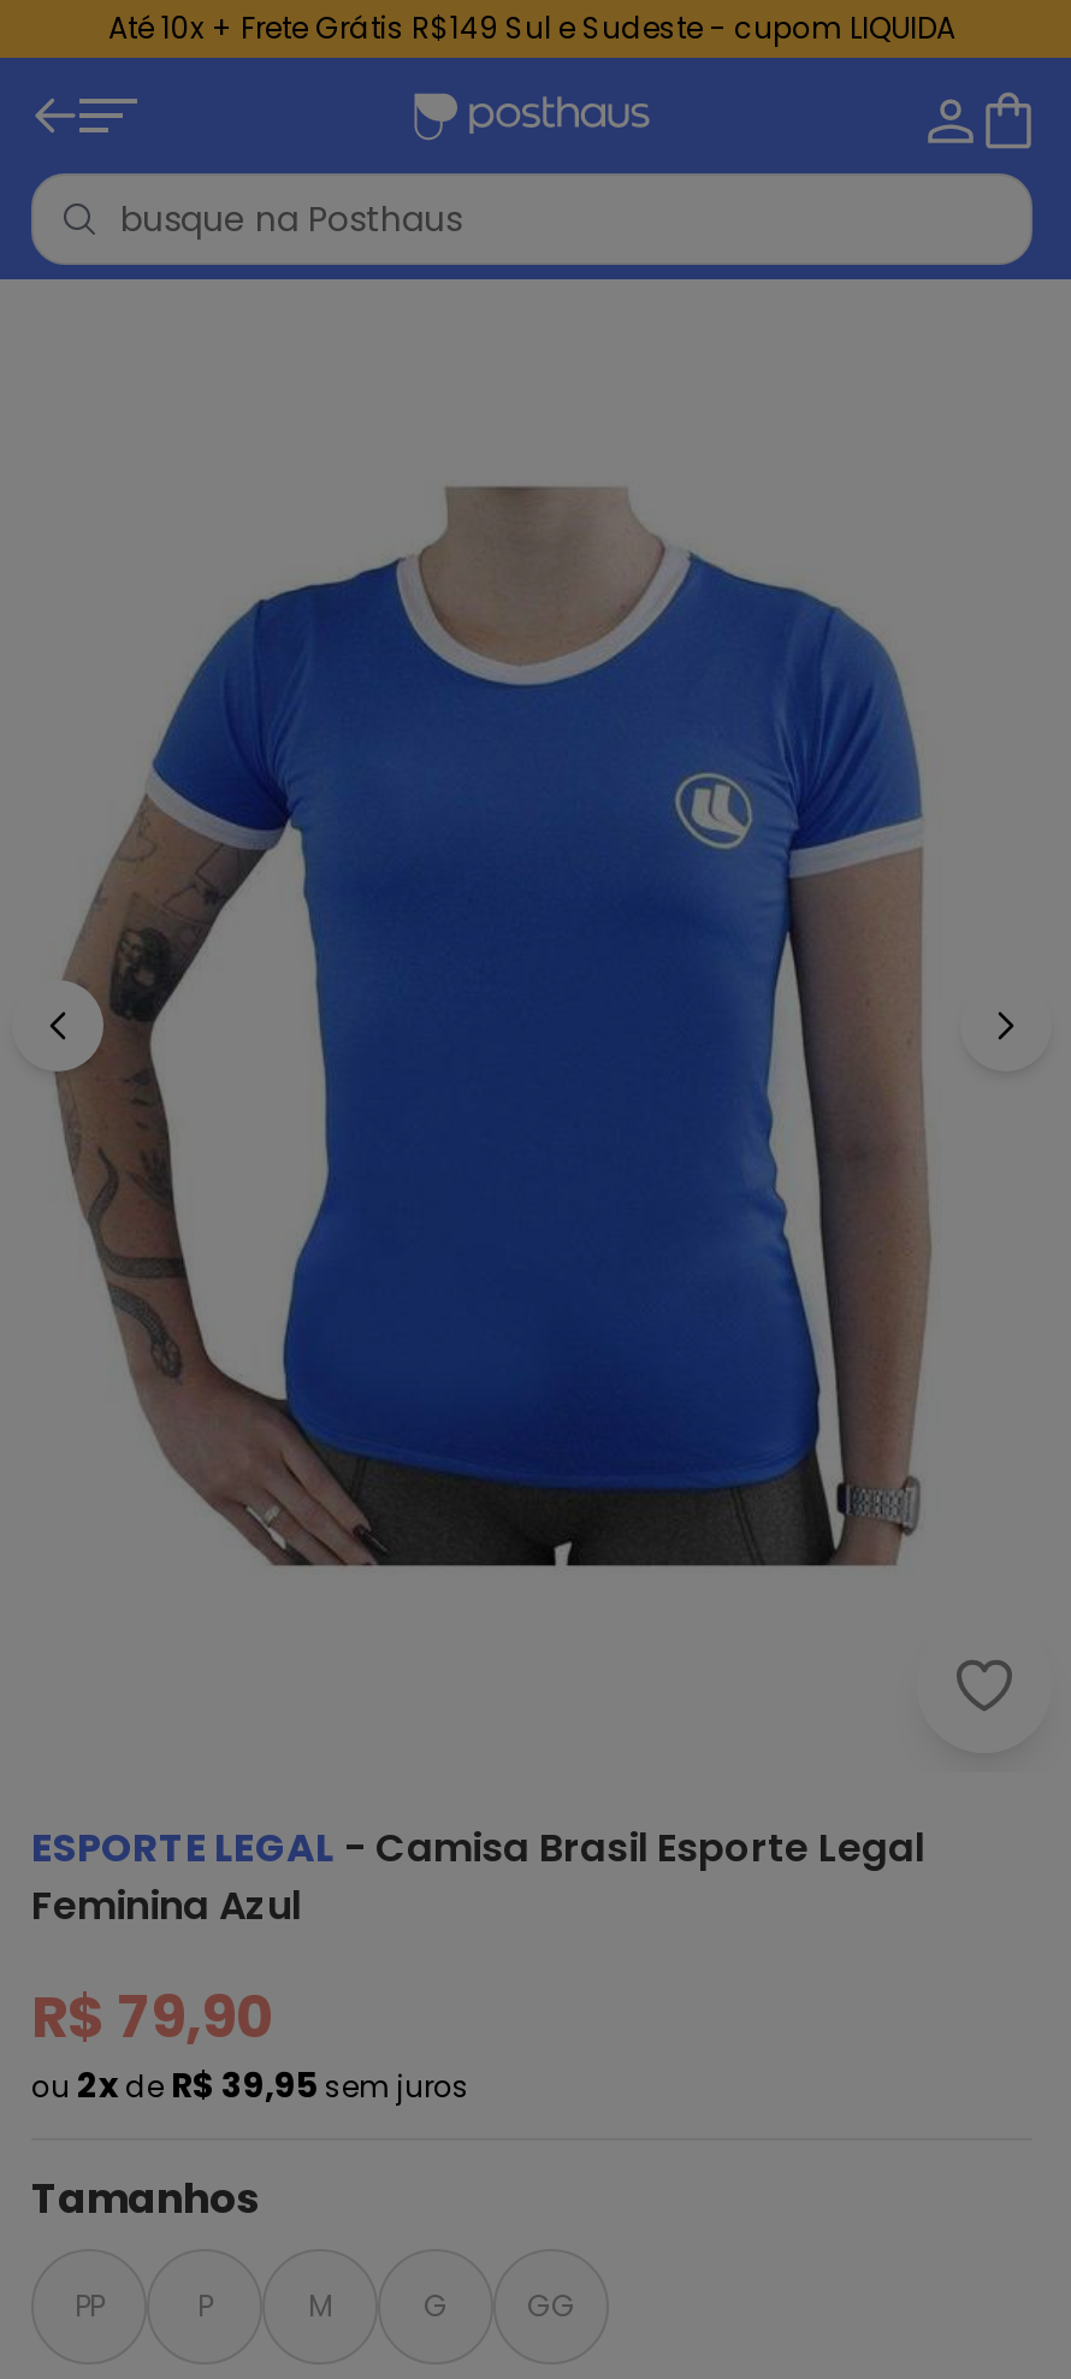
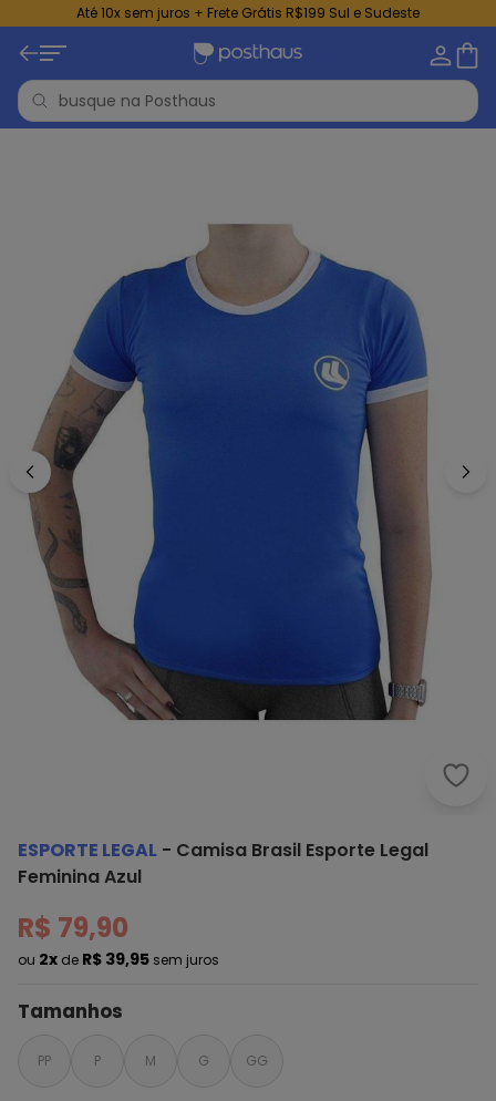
- Até 10x + Frete Grátis R$149 Sul e Sudeste - cupom LIQUIDA
+ Até 10x sem juros + Frete Grátis R$199 Sul e Sudeste
